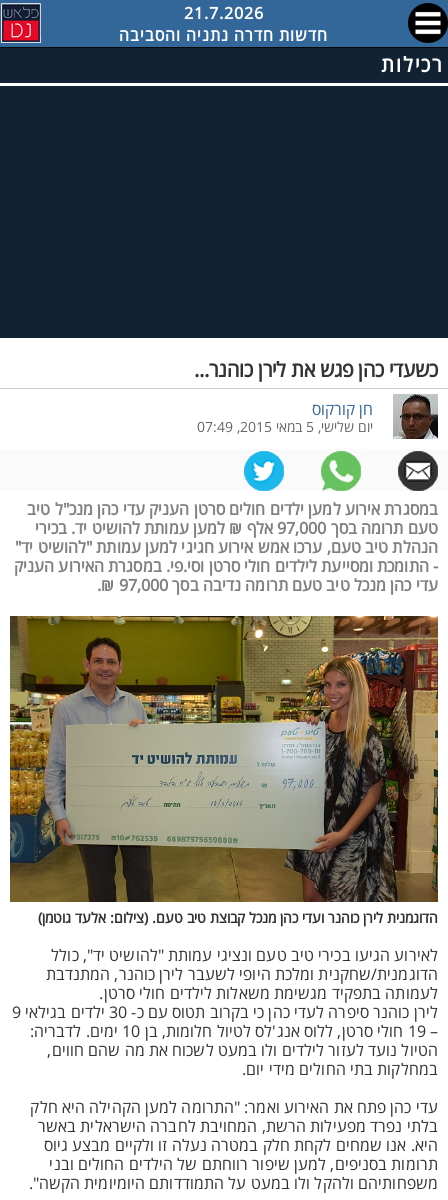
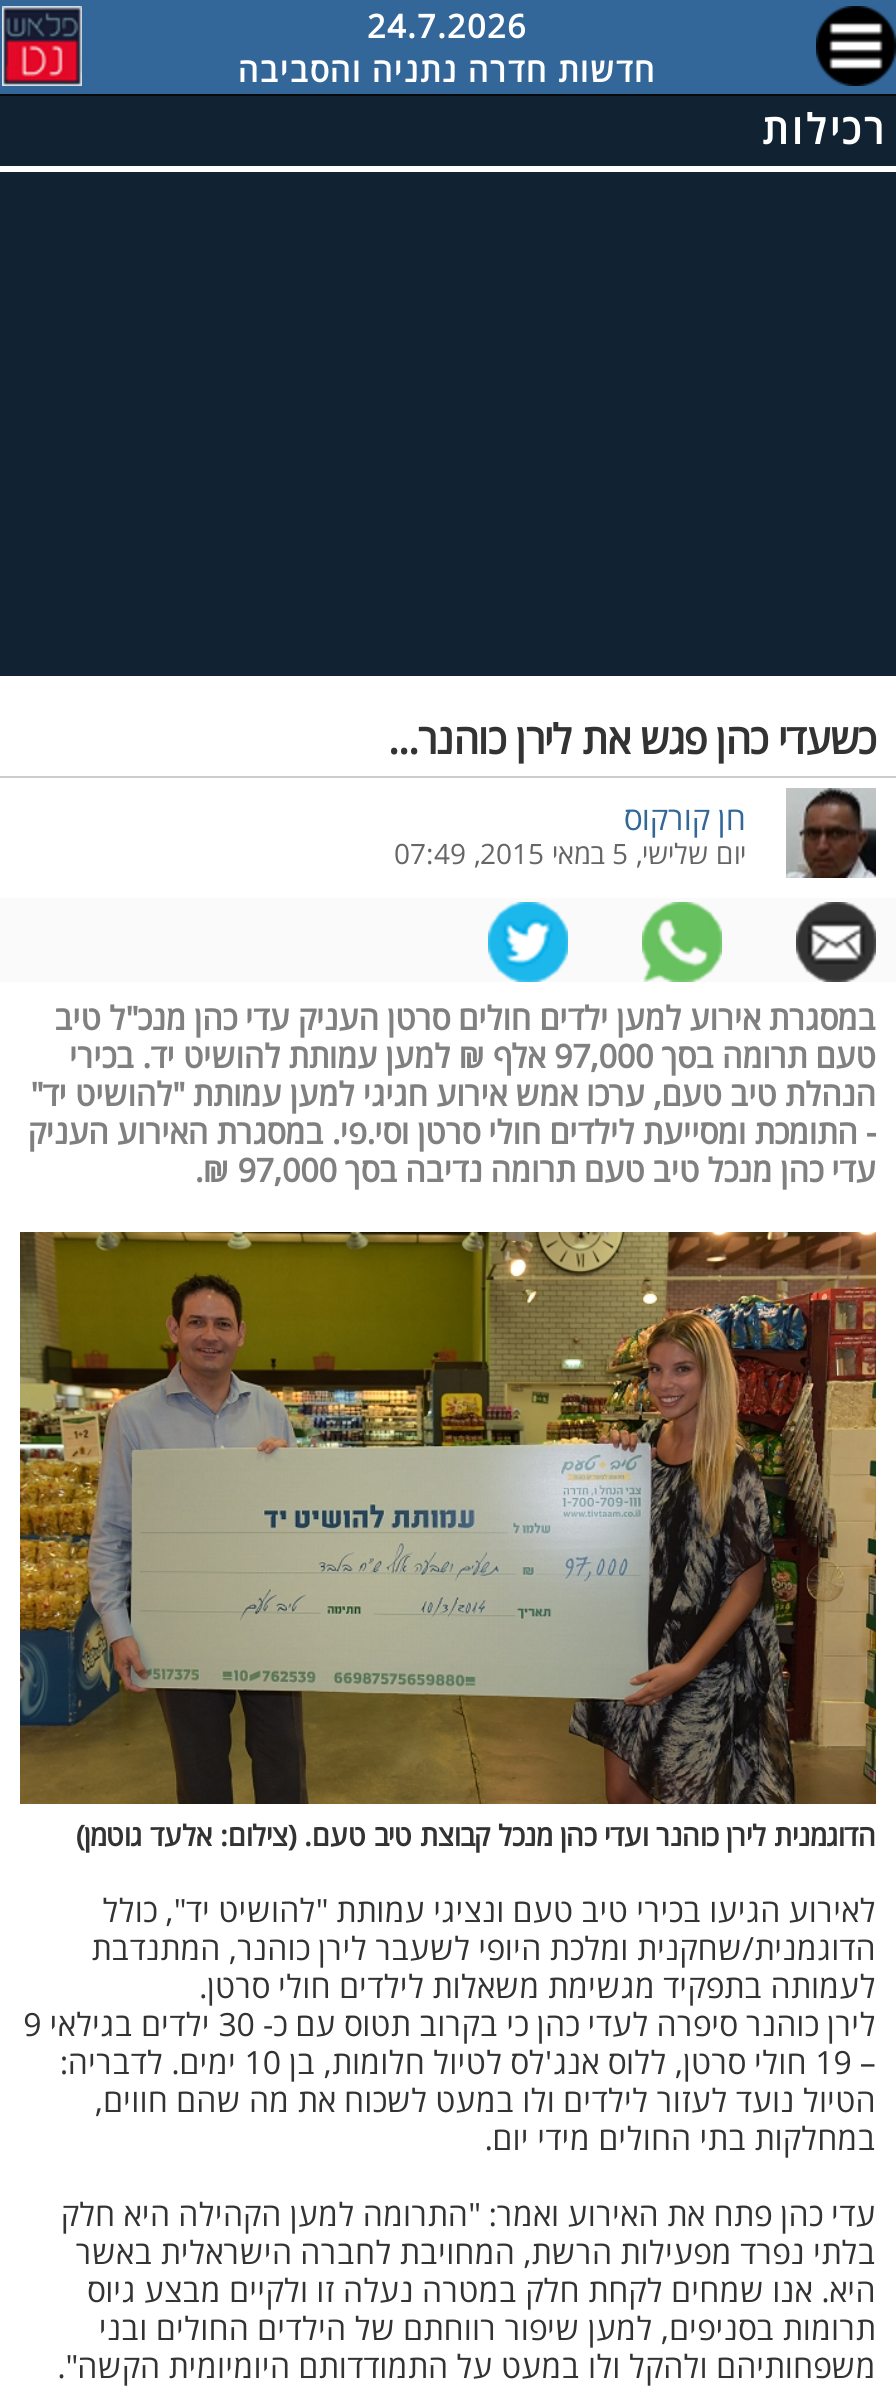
- 21.7.2026
+ 24.7.2026
